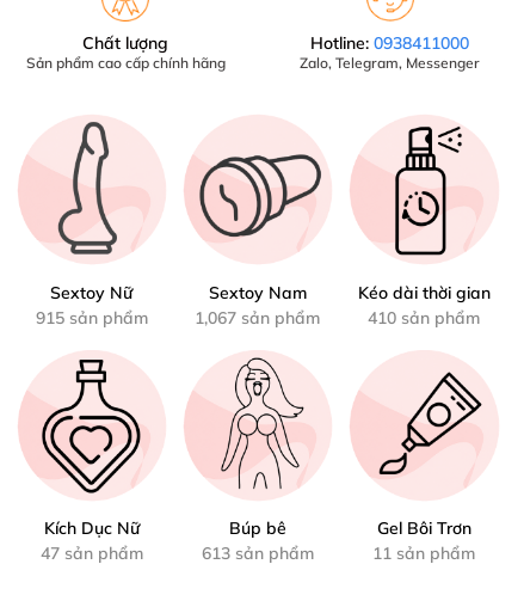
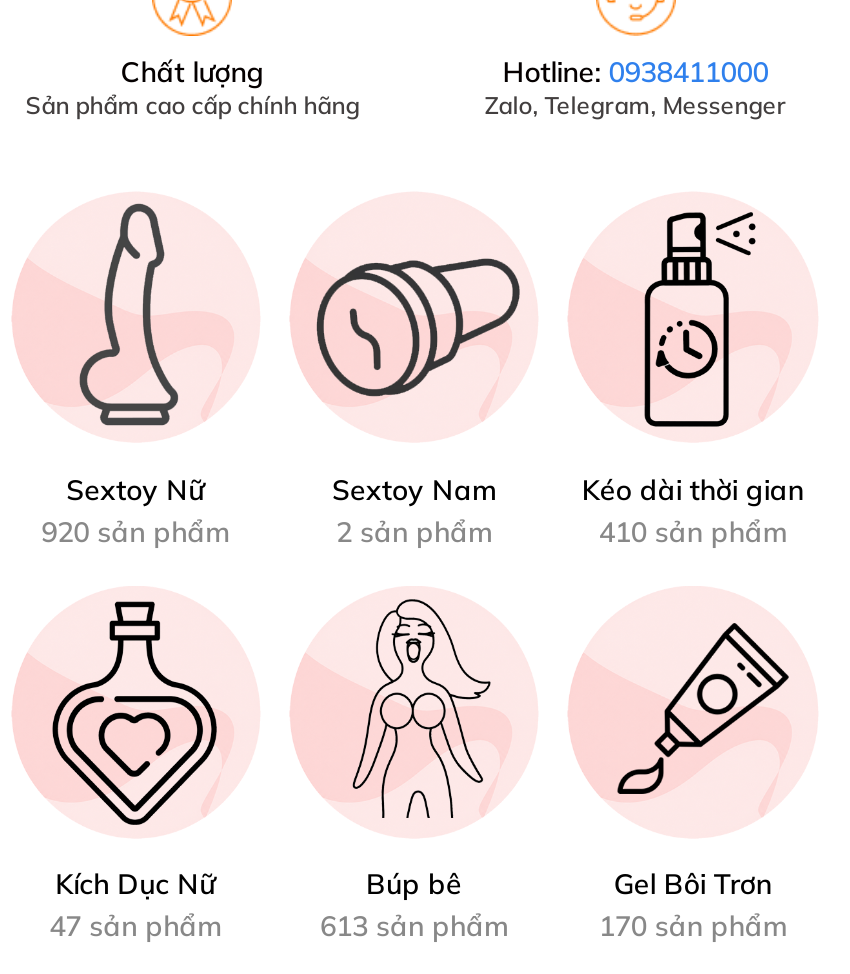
- 915 sản phẩm
+ 920 sản phẩm

- 1,067 sản phẩm
+ 2 sản phẩm

- 11 sản phẩm
+ 170 sản phẩm
